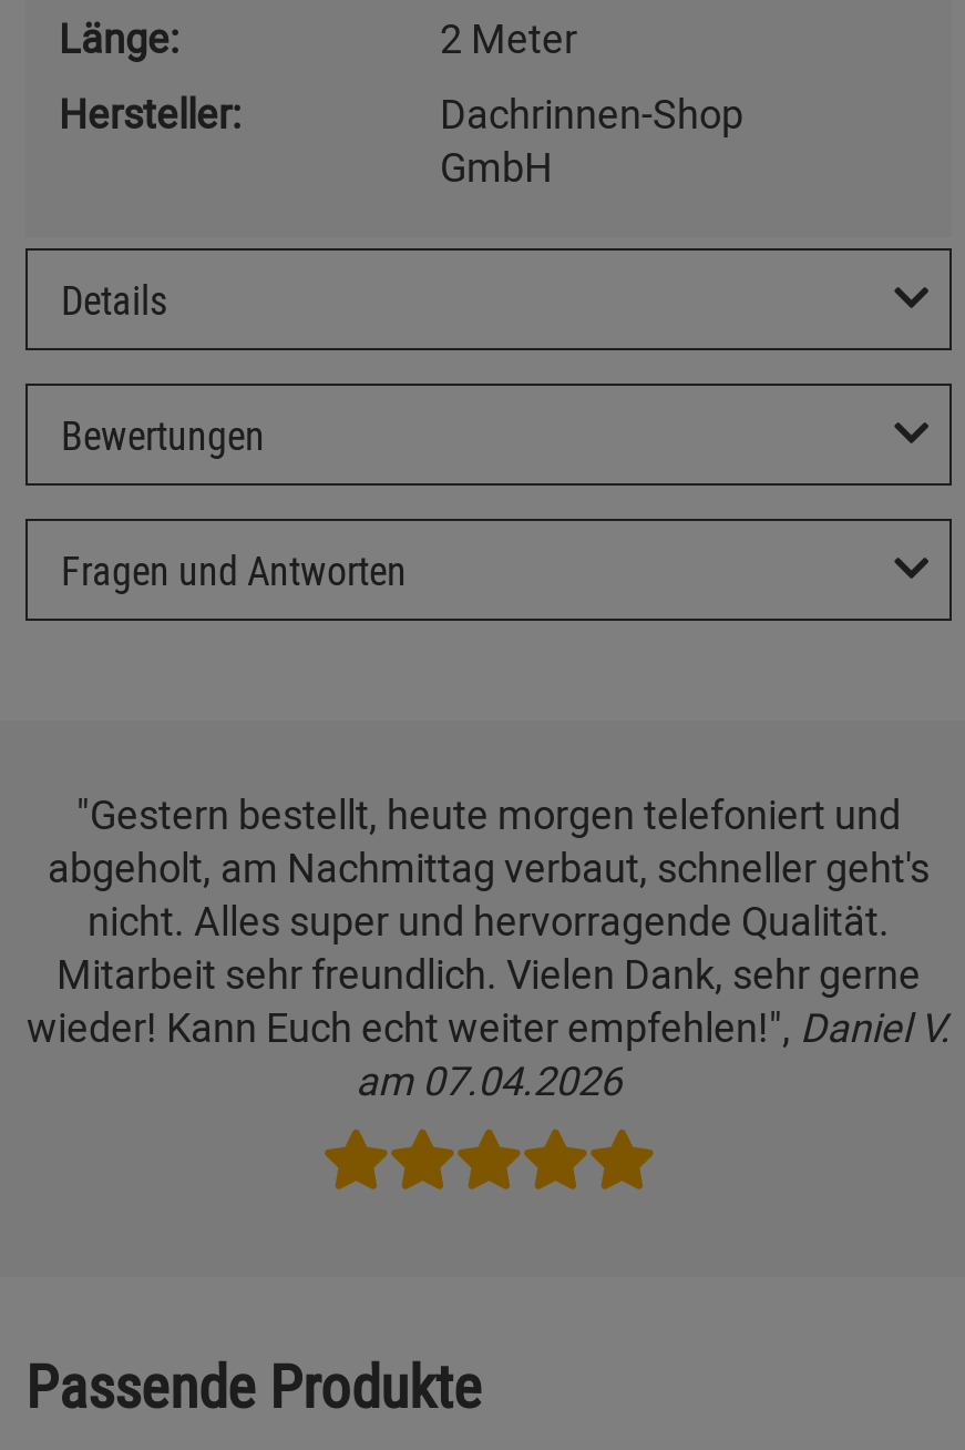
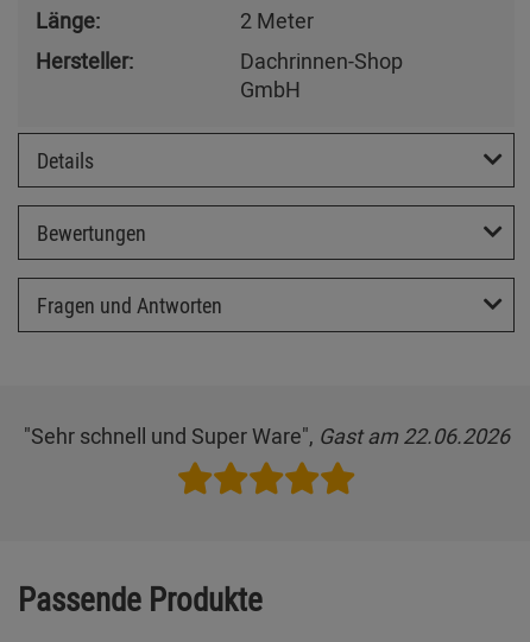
- "Gestern bestellt, heute morgen telefoniert und
- abgeholt, am Nachmittag verbaut, schneller geht's
- nicht. Alles super und hervorragende Qualität.
- Mitarbeit sehr freundlich. Vielen Dank, sehr gerne
- wieder! Kann Euch echt weiter empfehlen!", Daniel V.
- am 07.04.2026
+ "Sehr schnell und Super Ware", Gast am 22.06.2026
